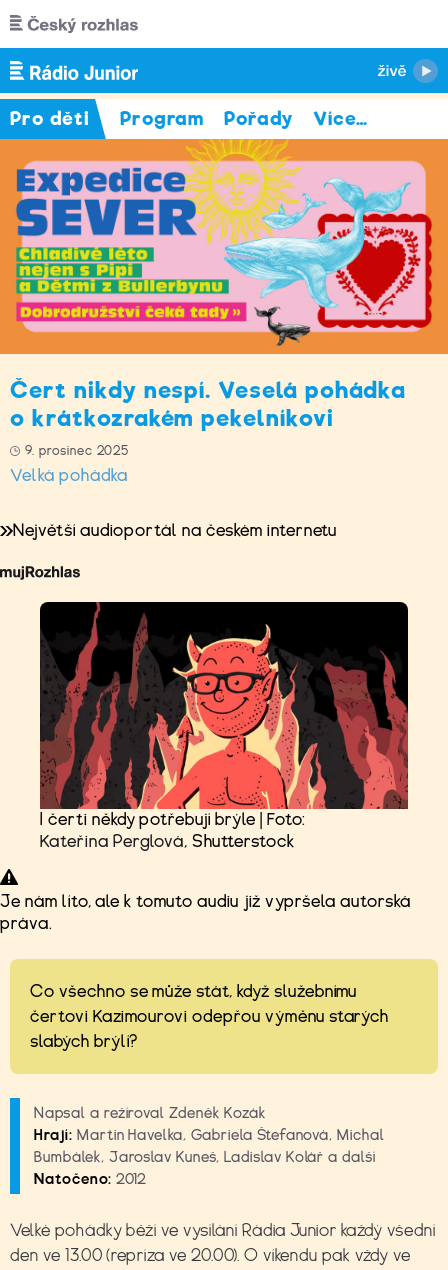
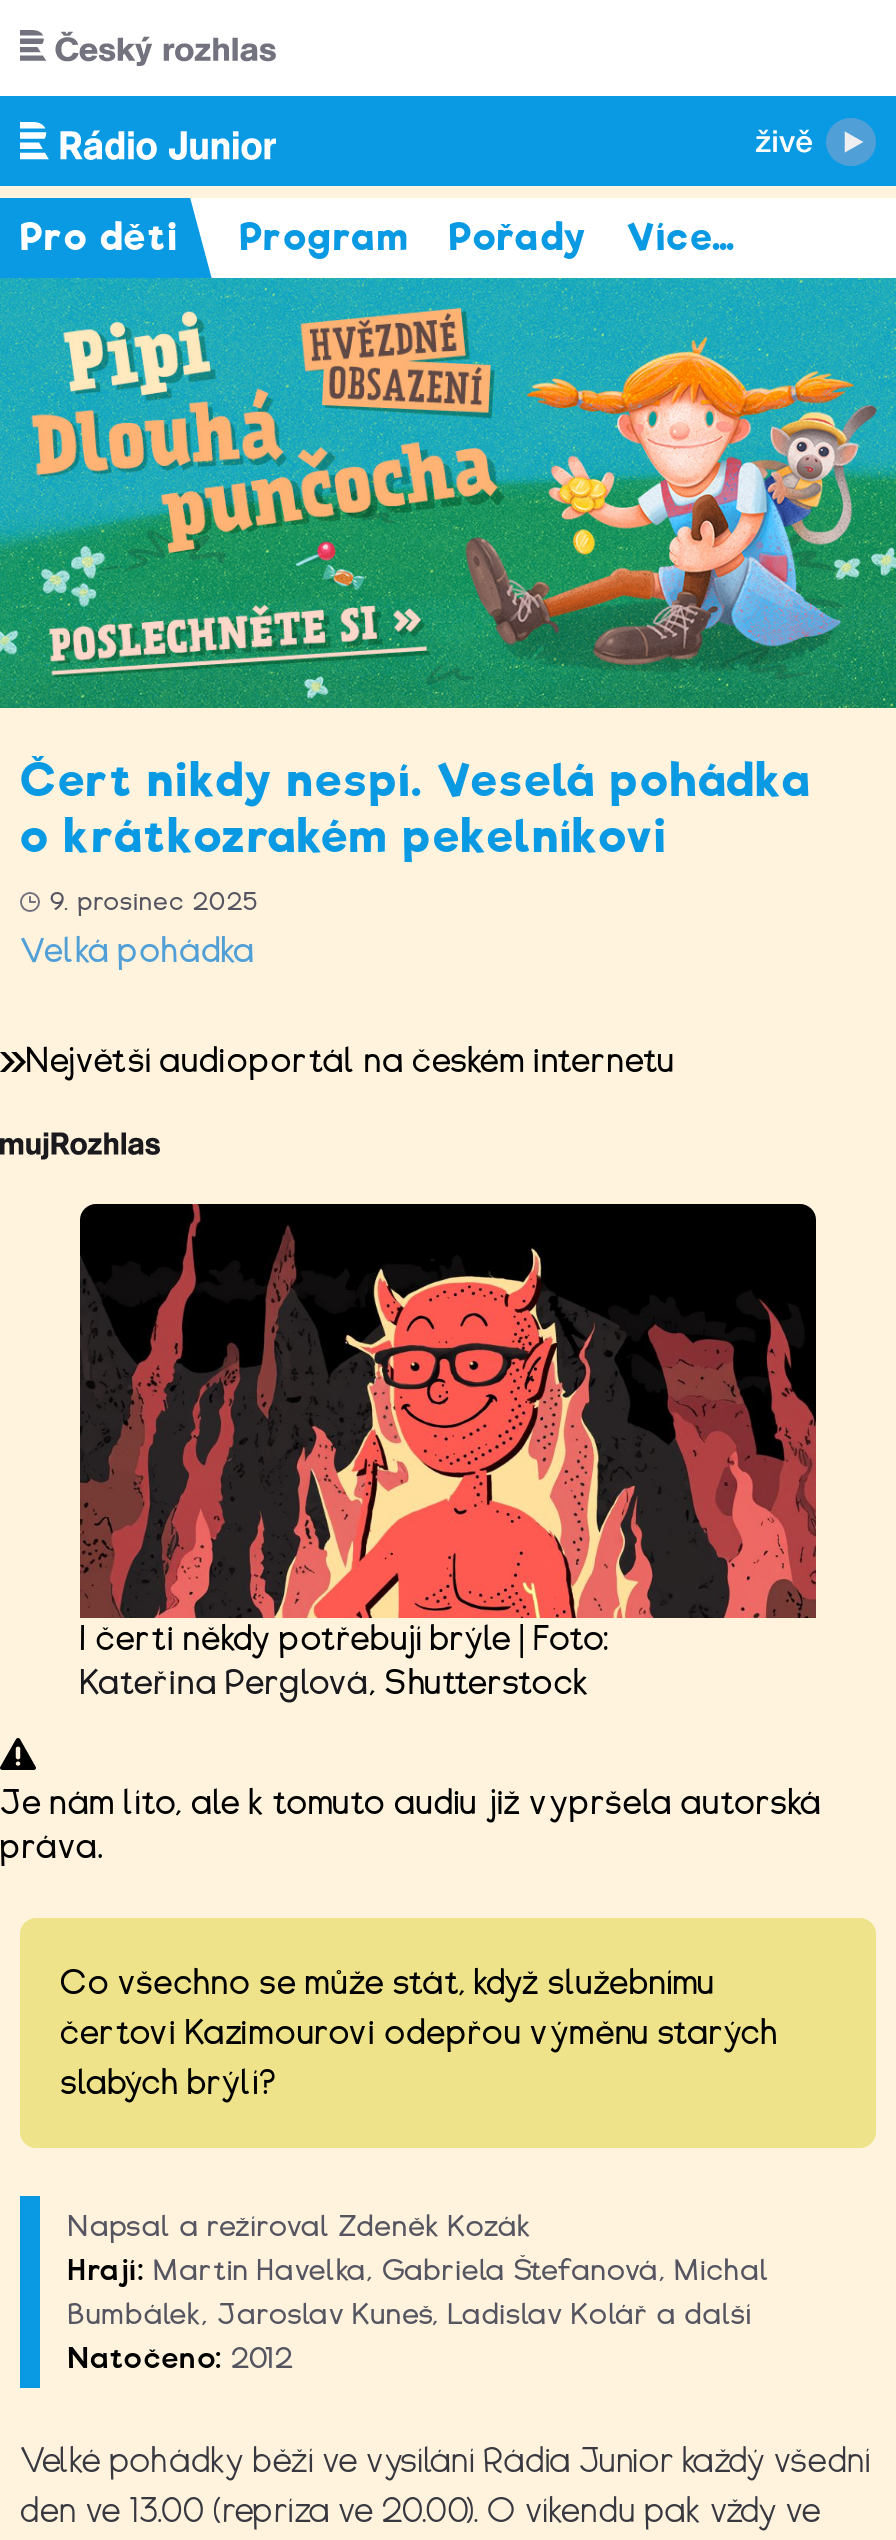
- [image]
+ [image]
